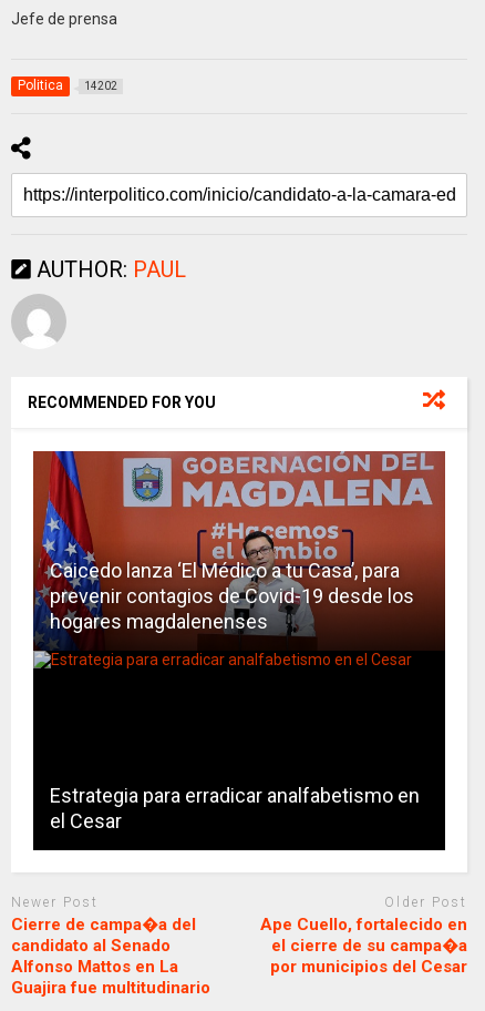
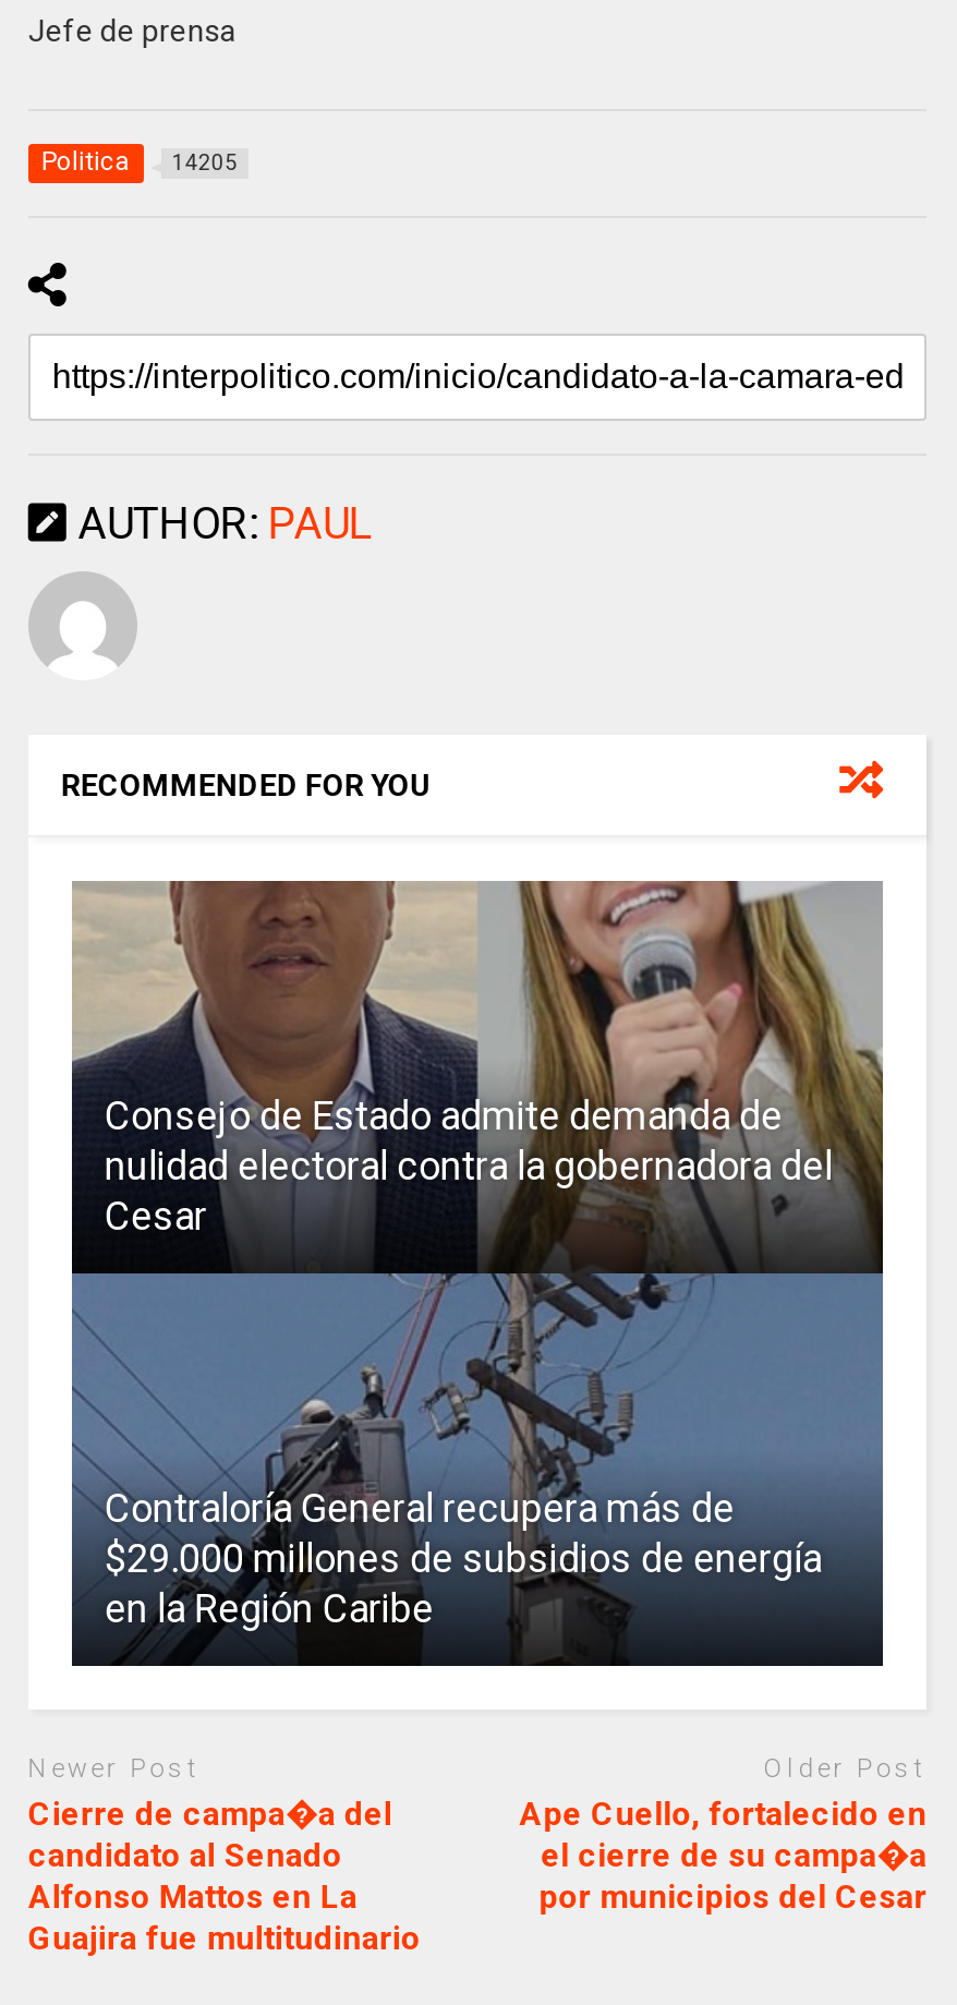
- Politica 14202
+ Politica 14205

- [image]
- Caicedo lanza ‘El Médico a tu Casa’, para
- prevenir contagios de Covid-19 desde los
- hogares magdalenenses
+ [image]
+ Consejo de Estado admite demanda de
+ nulidad electoral contra la gobernadora del
+ Cesar

- [image]
- Estrategia para erradicar analfabetismo en
- el Cesar
+ [image]
+ Contraloría General recupera más de
+ $29.000 millones de subsidios de energía
+ en la Región Caribe
